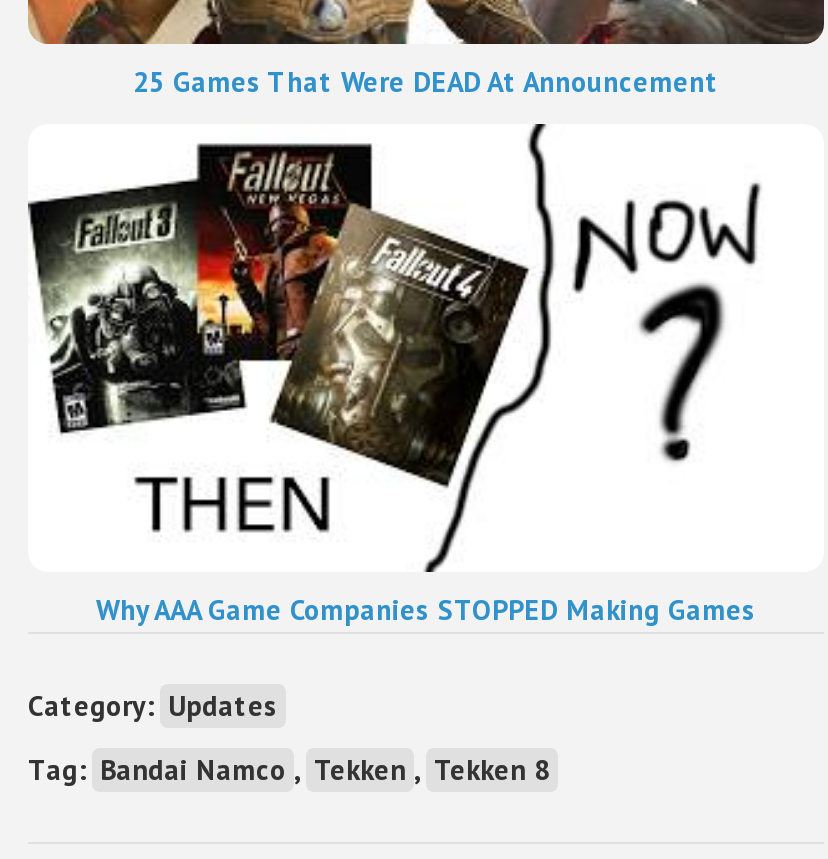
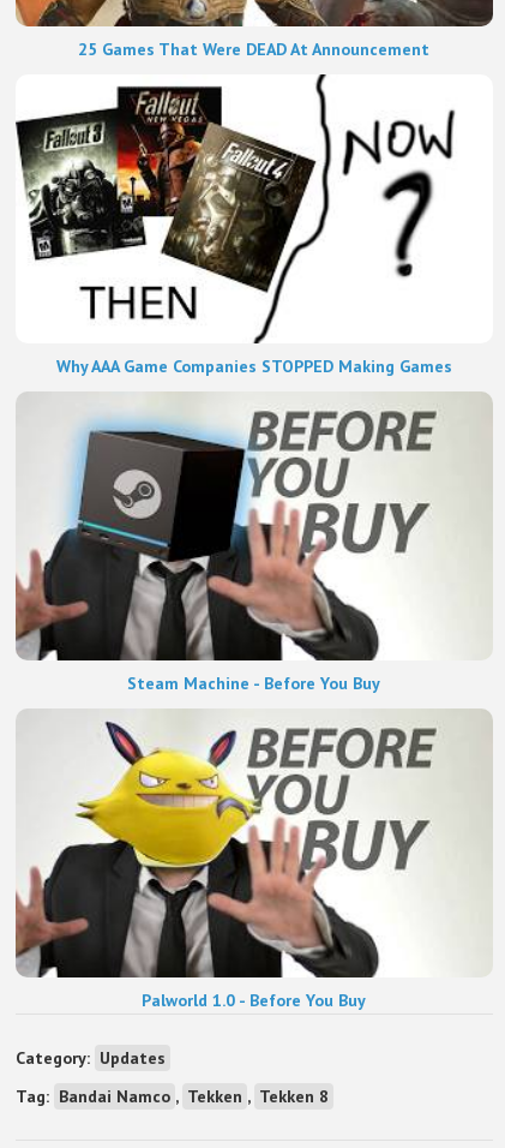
+ [image]
+ Palworld 1.0 - Before You Buy

+ [image]
+ Steam Machine - Before You Buy
